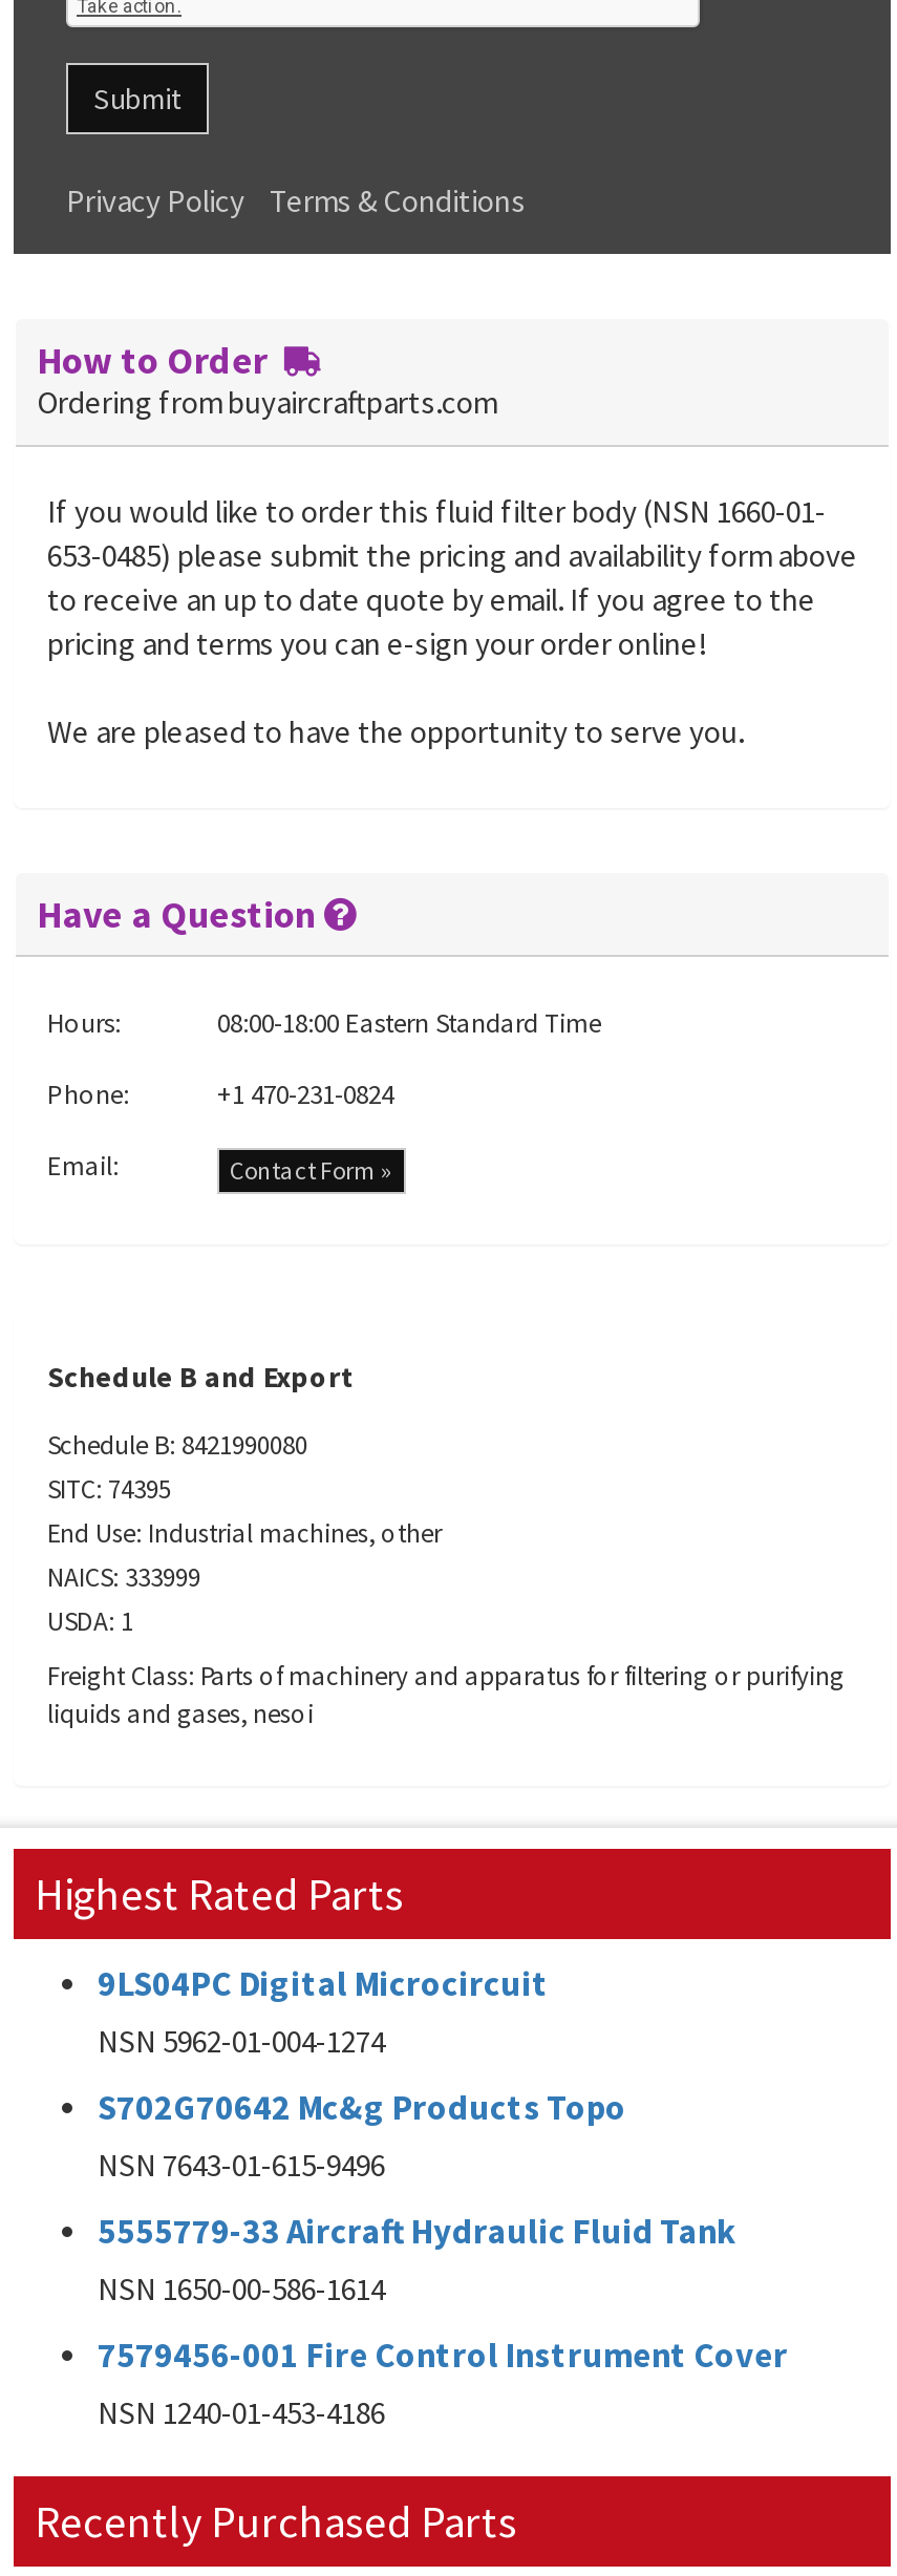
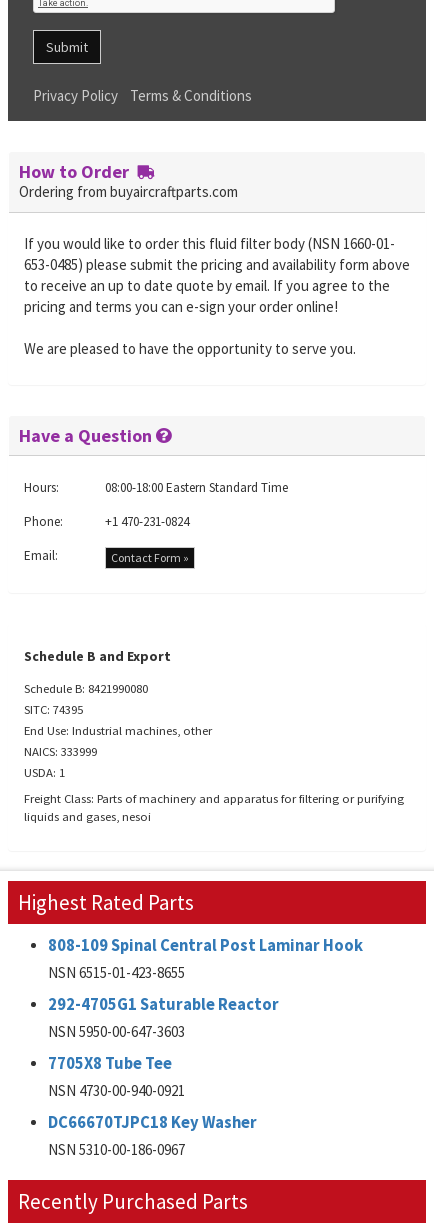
- 9LS04PC Digital Microcircuit
- NSN 5962-01-004-1274
+ 808-109 Spinal Central Post Laminar Hook
+ NSN 6515-01-423-8655

- S702G70642 Mc&g Products Topo
- NSN 7643-01-615-9496
+ 292-4705G1 Saturable Reactor
+ NSN 5950-00-647-3603

- 5555779-33 Aircraft Hydraulic Fluid Tank
- NSN 1650-00-586-1614
+ 7705X8 Tube Tee
+ NSN 4730-00-940-0921

- 7579456-001 Fire Control Instrument Cover
- NSN 1240-01-453-4186
+ DC66670TJPC18 Key Washer
+ NSN 5310-00-186-0967
